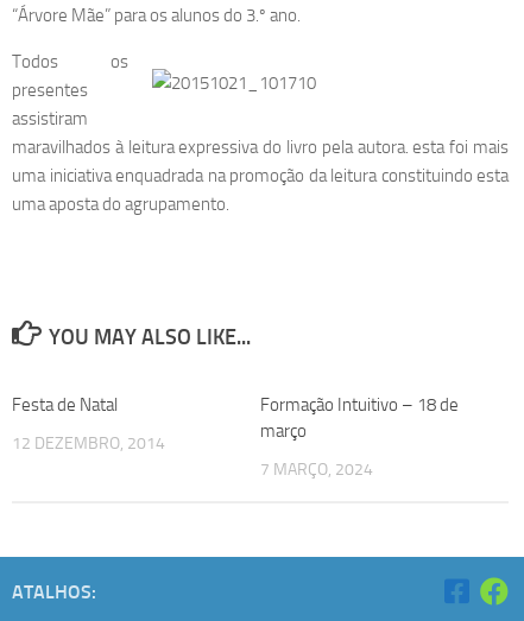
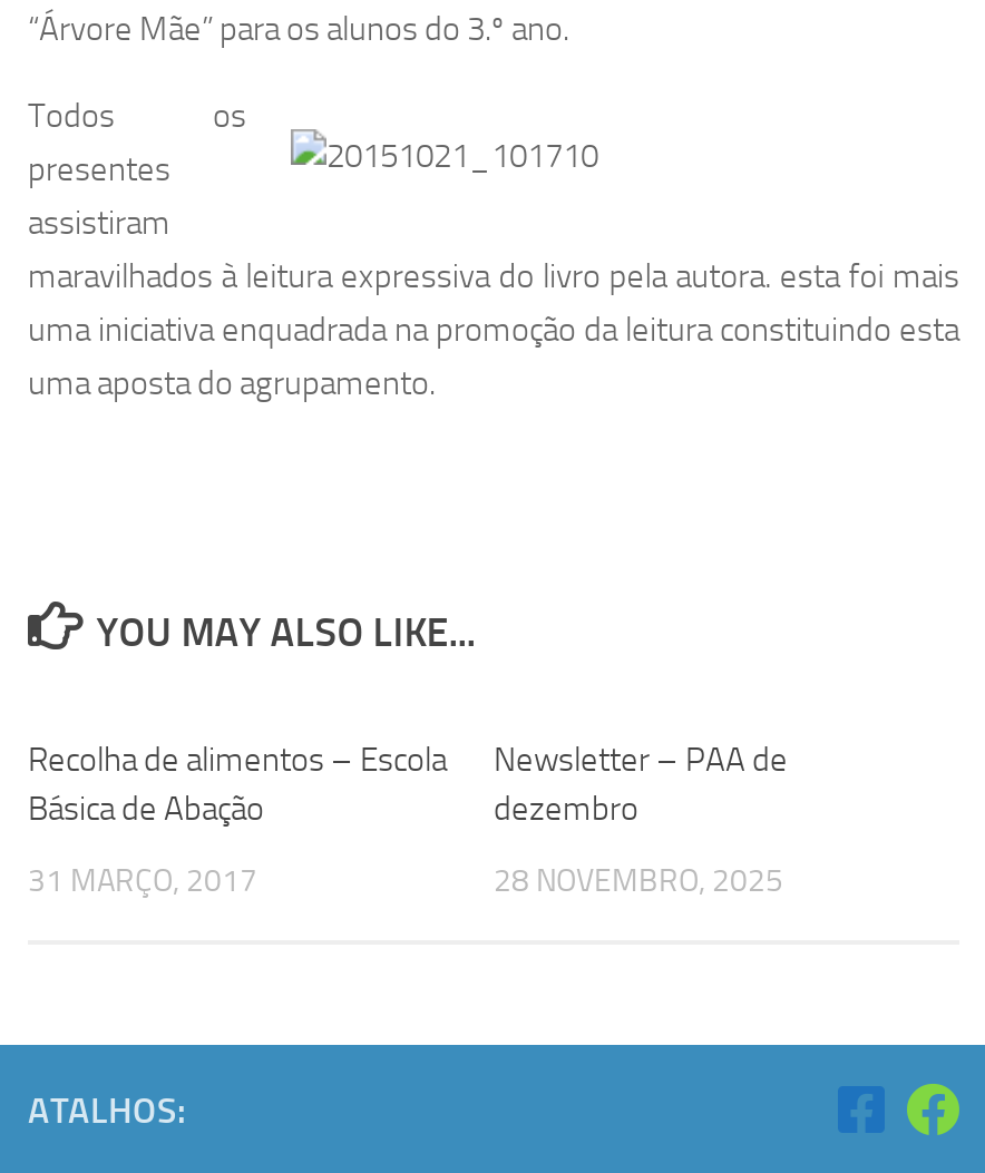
- Festa de Natal
+ Recolha de alimentos – Escola
+ Básica de Abação

- Formação Intuitivo – 18 de
- março
+ Newsletter – PAA de
+ dezembro

- 12 DEZEMBRO, 2014
+ 31 MARÇO, 2017

- 7 MARÇO, 2024
+ 28 NOVEMBRO, 2025
